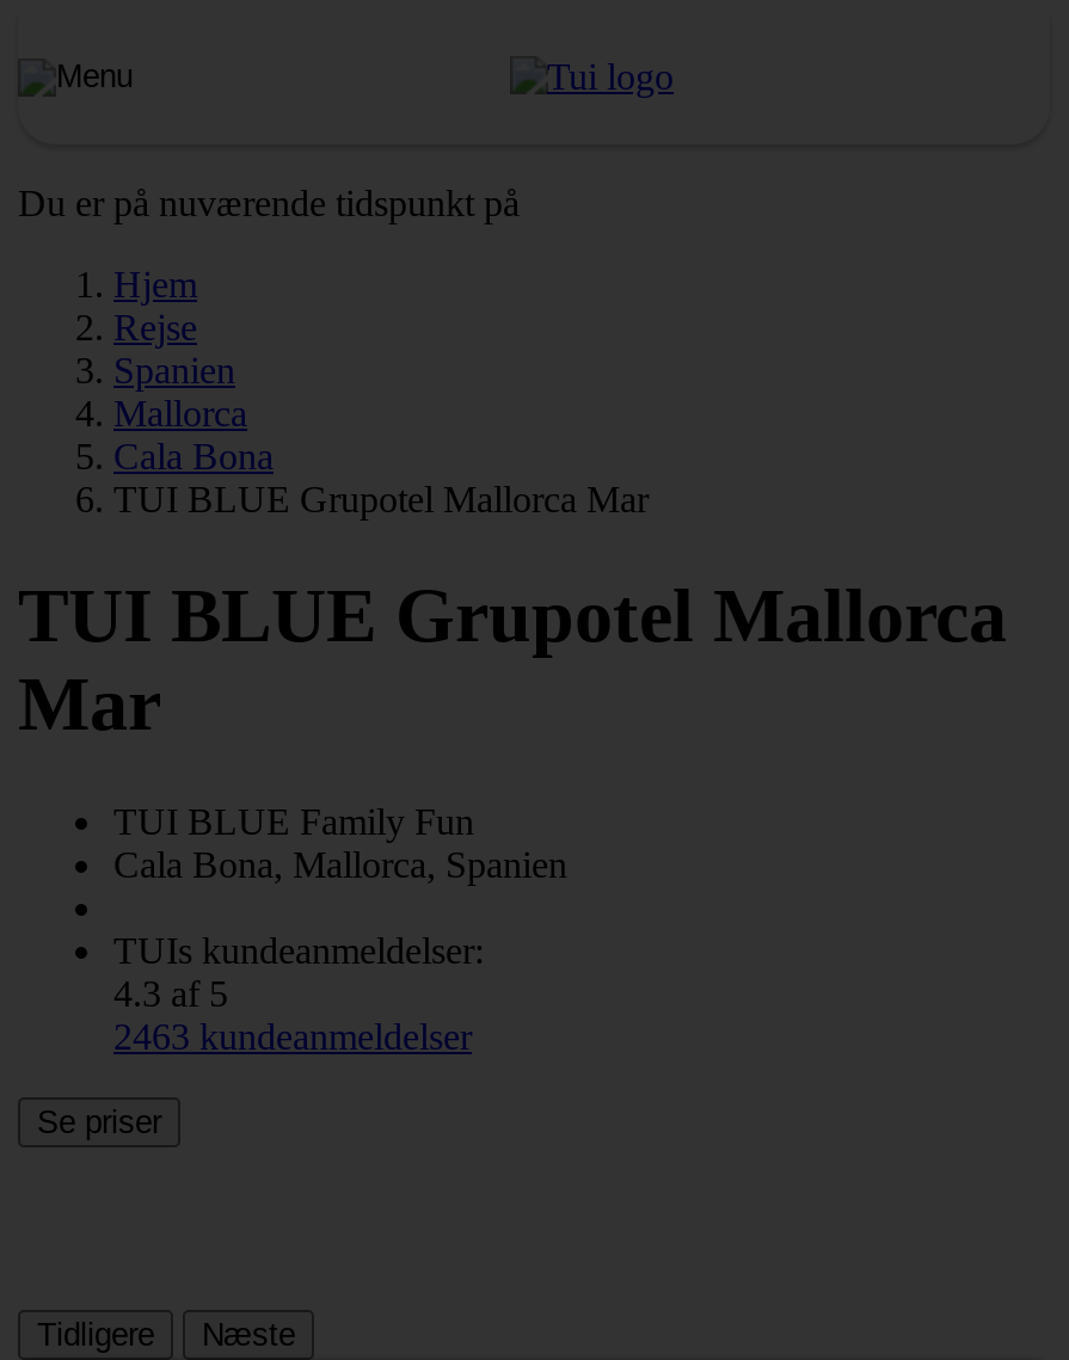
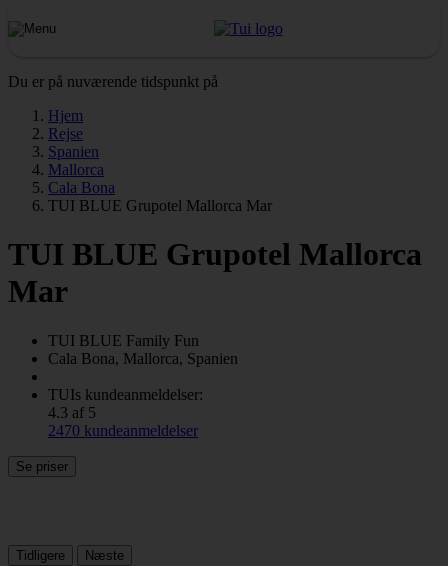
- 2463 kundeanmeldelser
+ 2470 kundeanmeldelser
